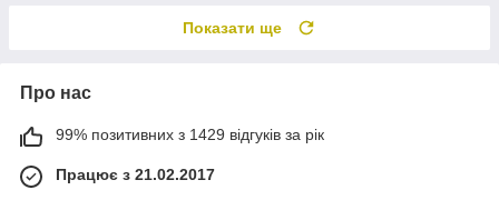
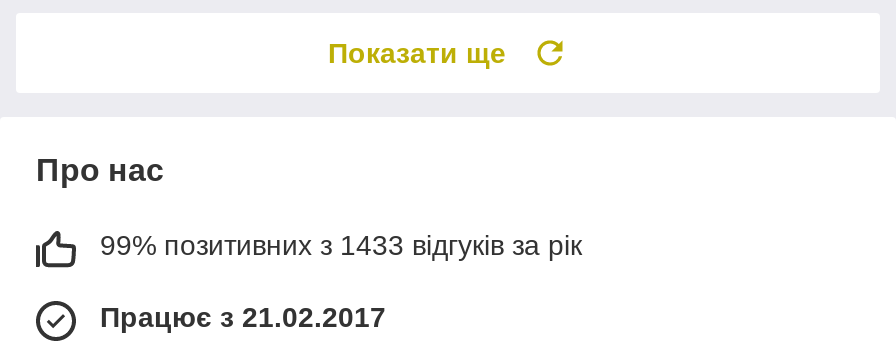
- 99% позитивних з 1429 відгуків за рік
+ 99% позитивних з 1433 відгуків за рік
